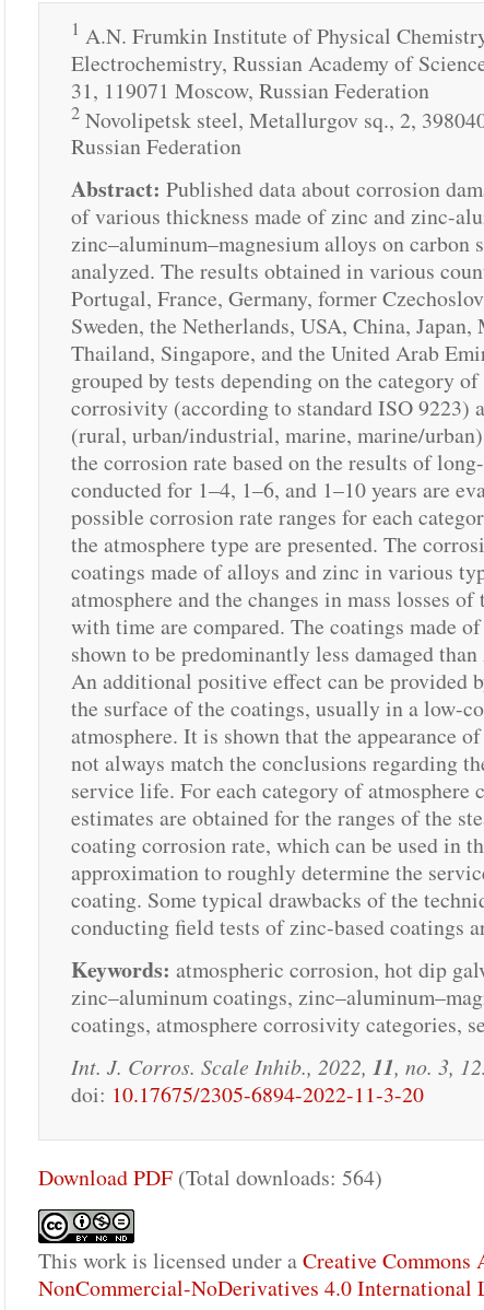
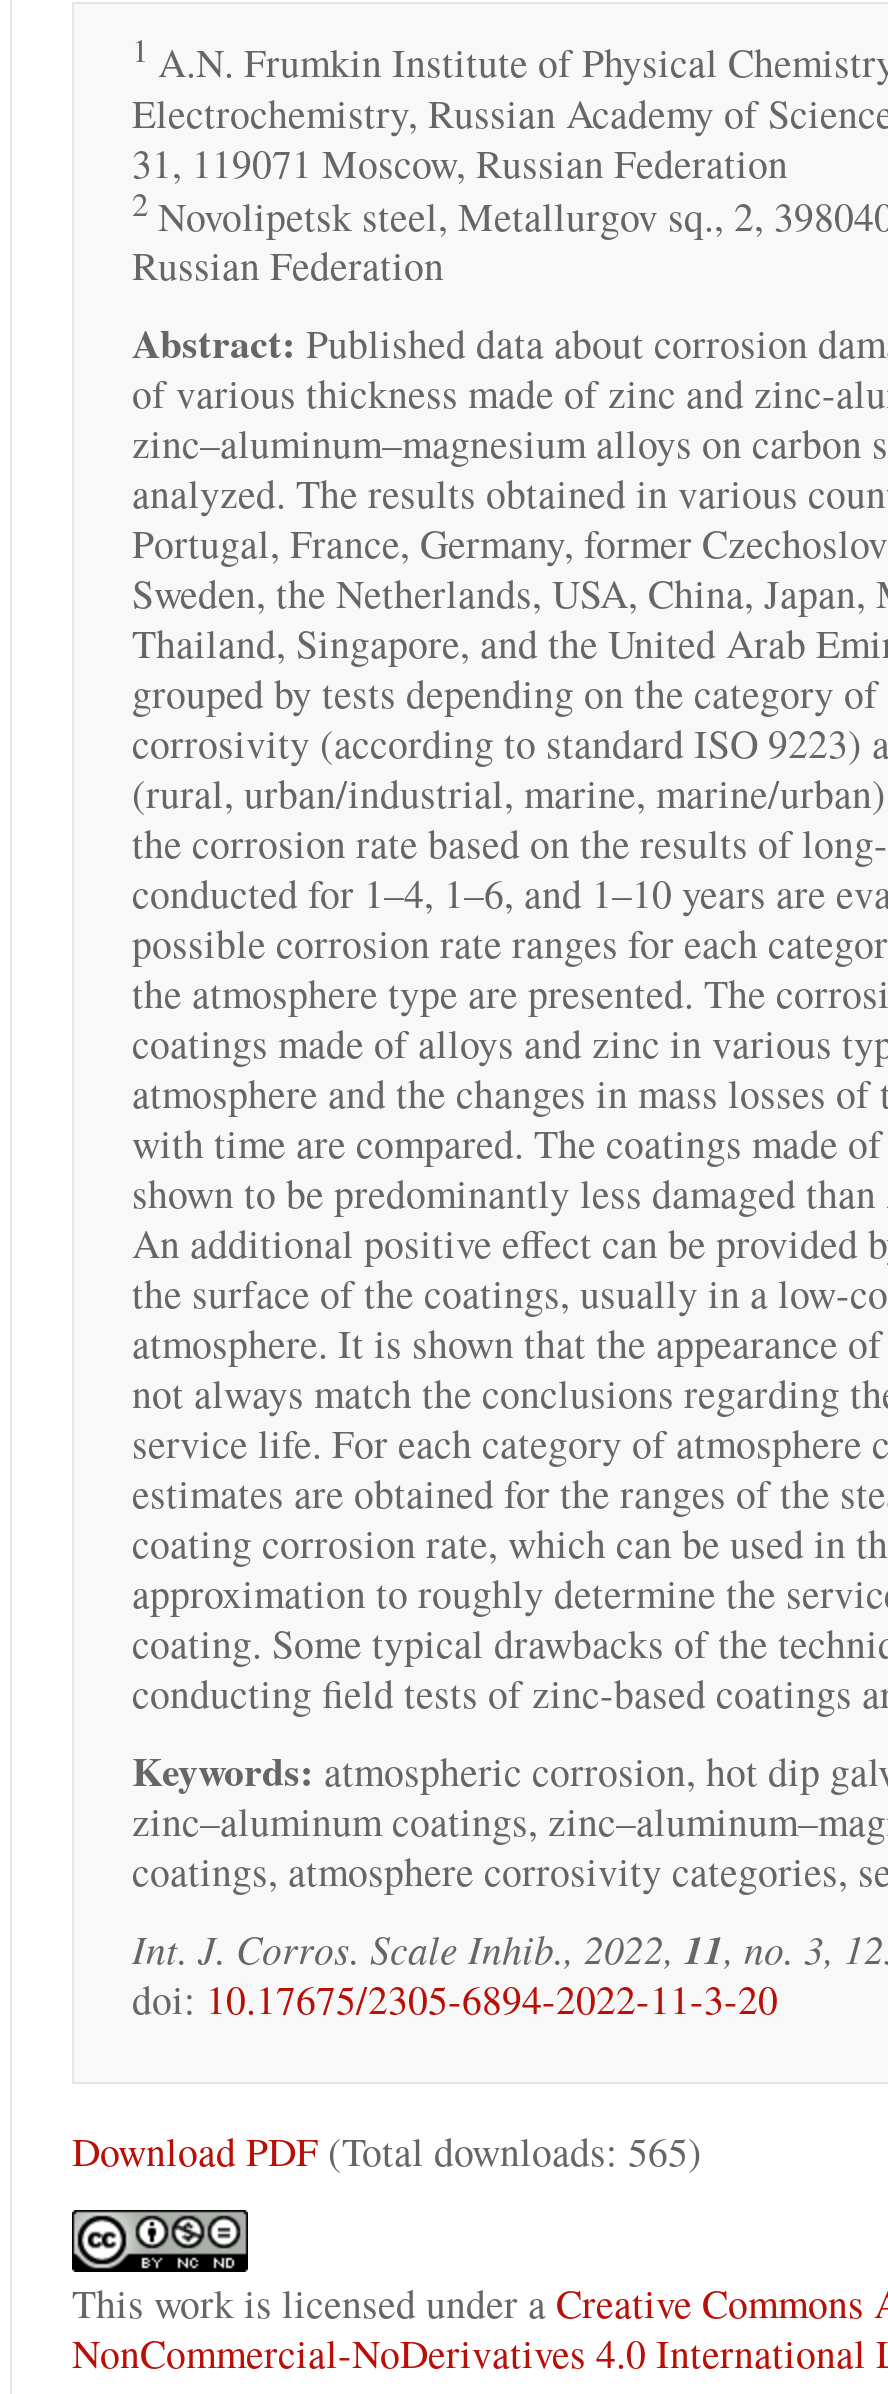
- Download PDF (Total downloads: 564)
+ Download PDF (Total downloads: 565)
